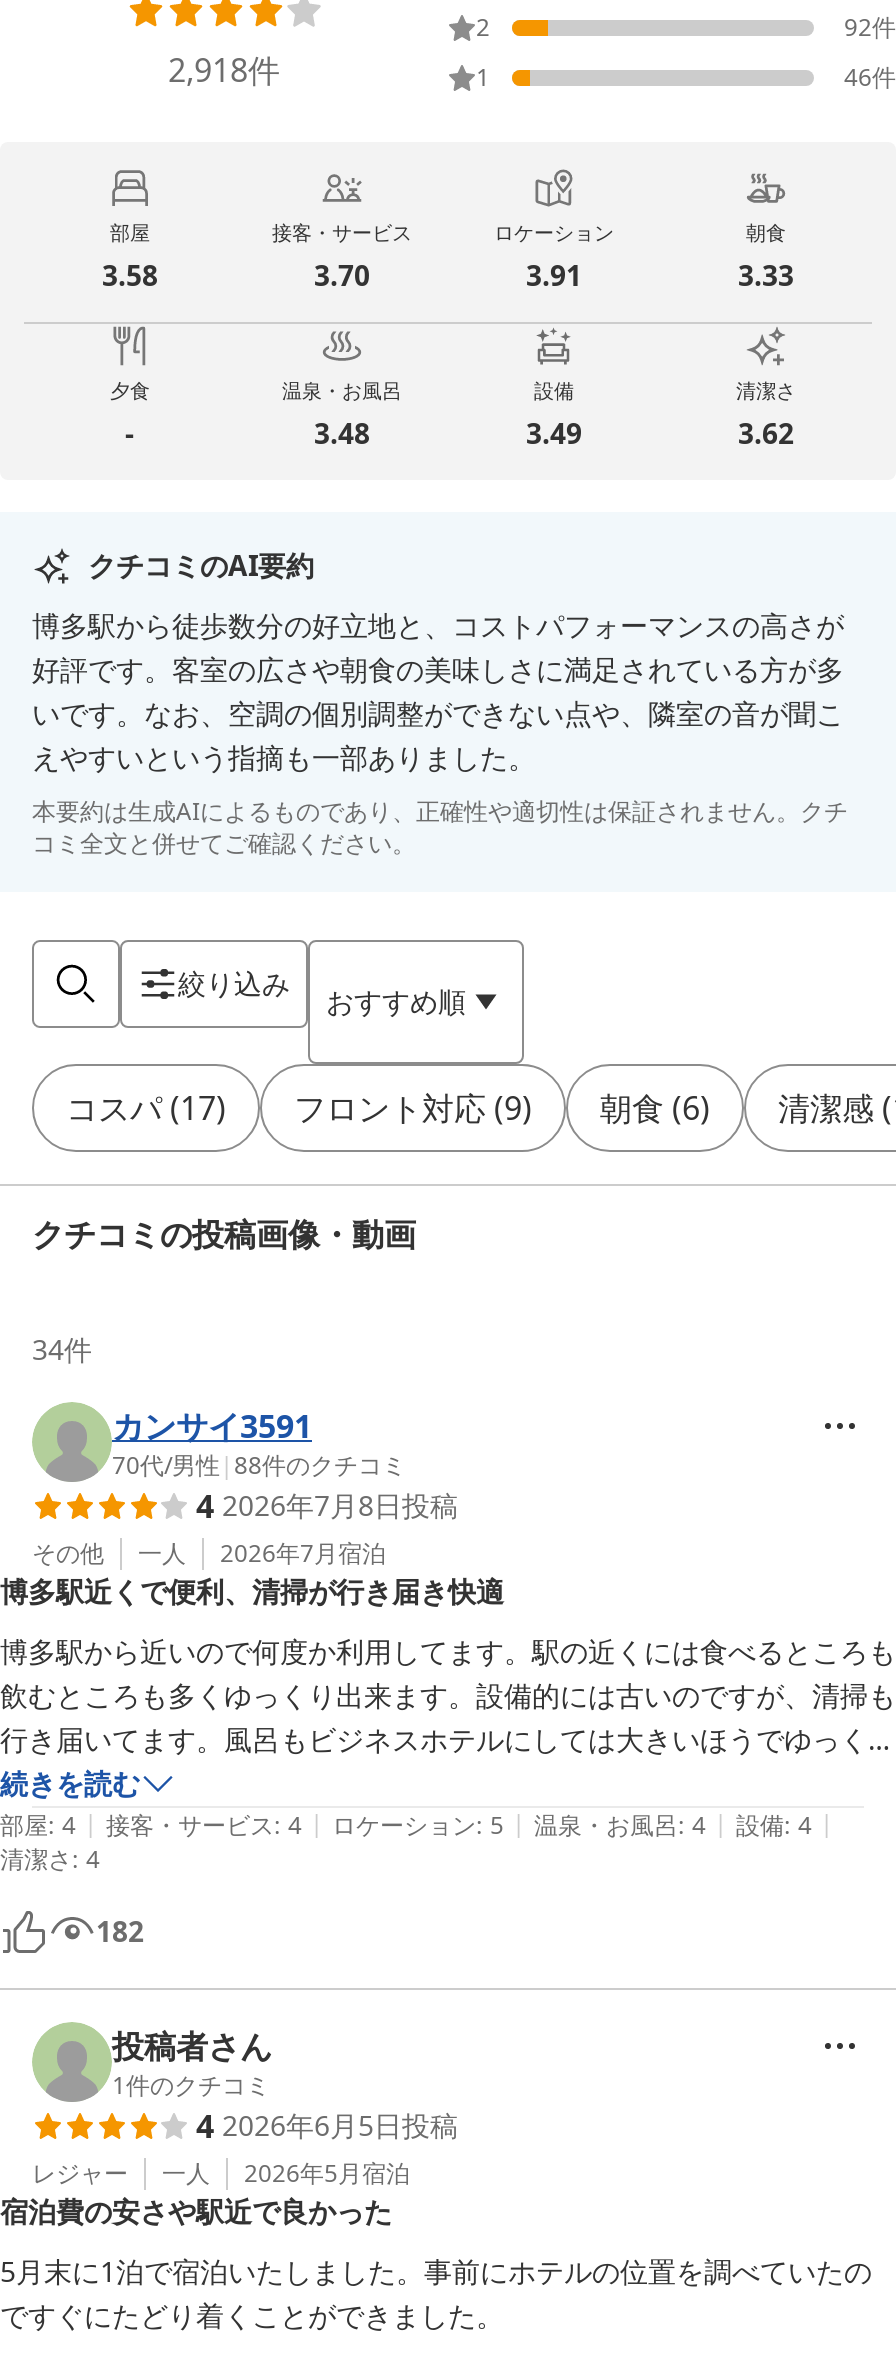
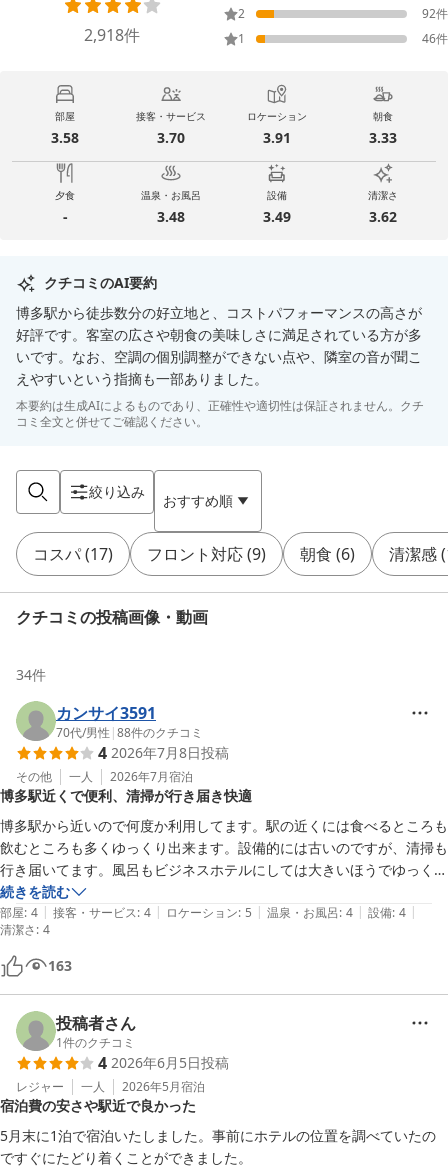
- 182
+ 163
